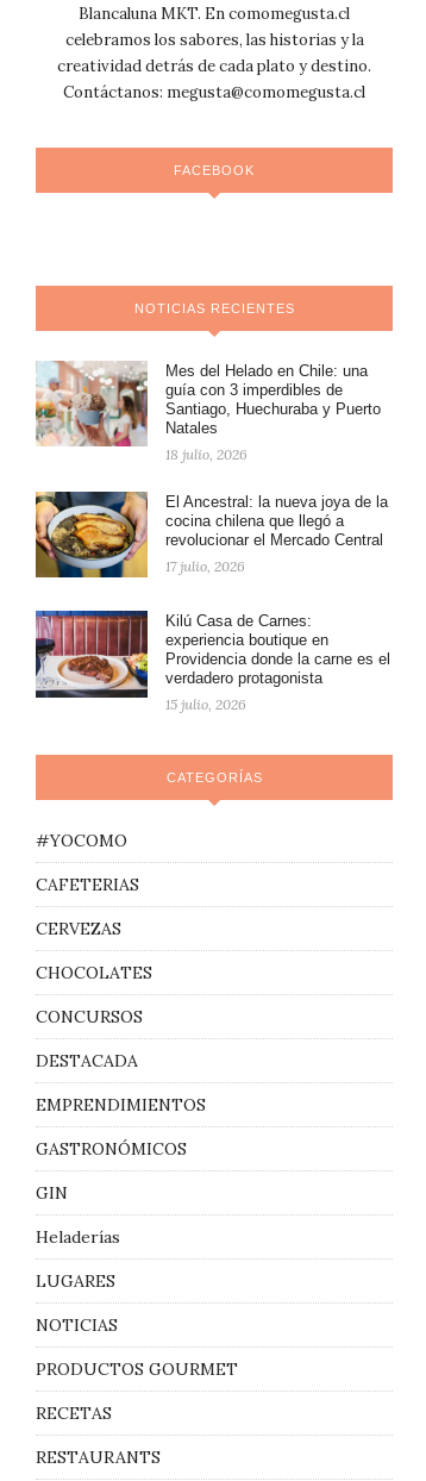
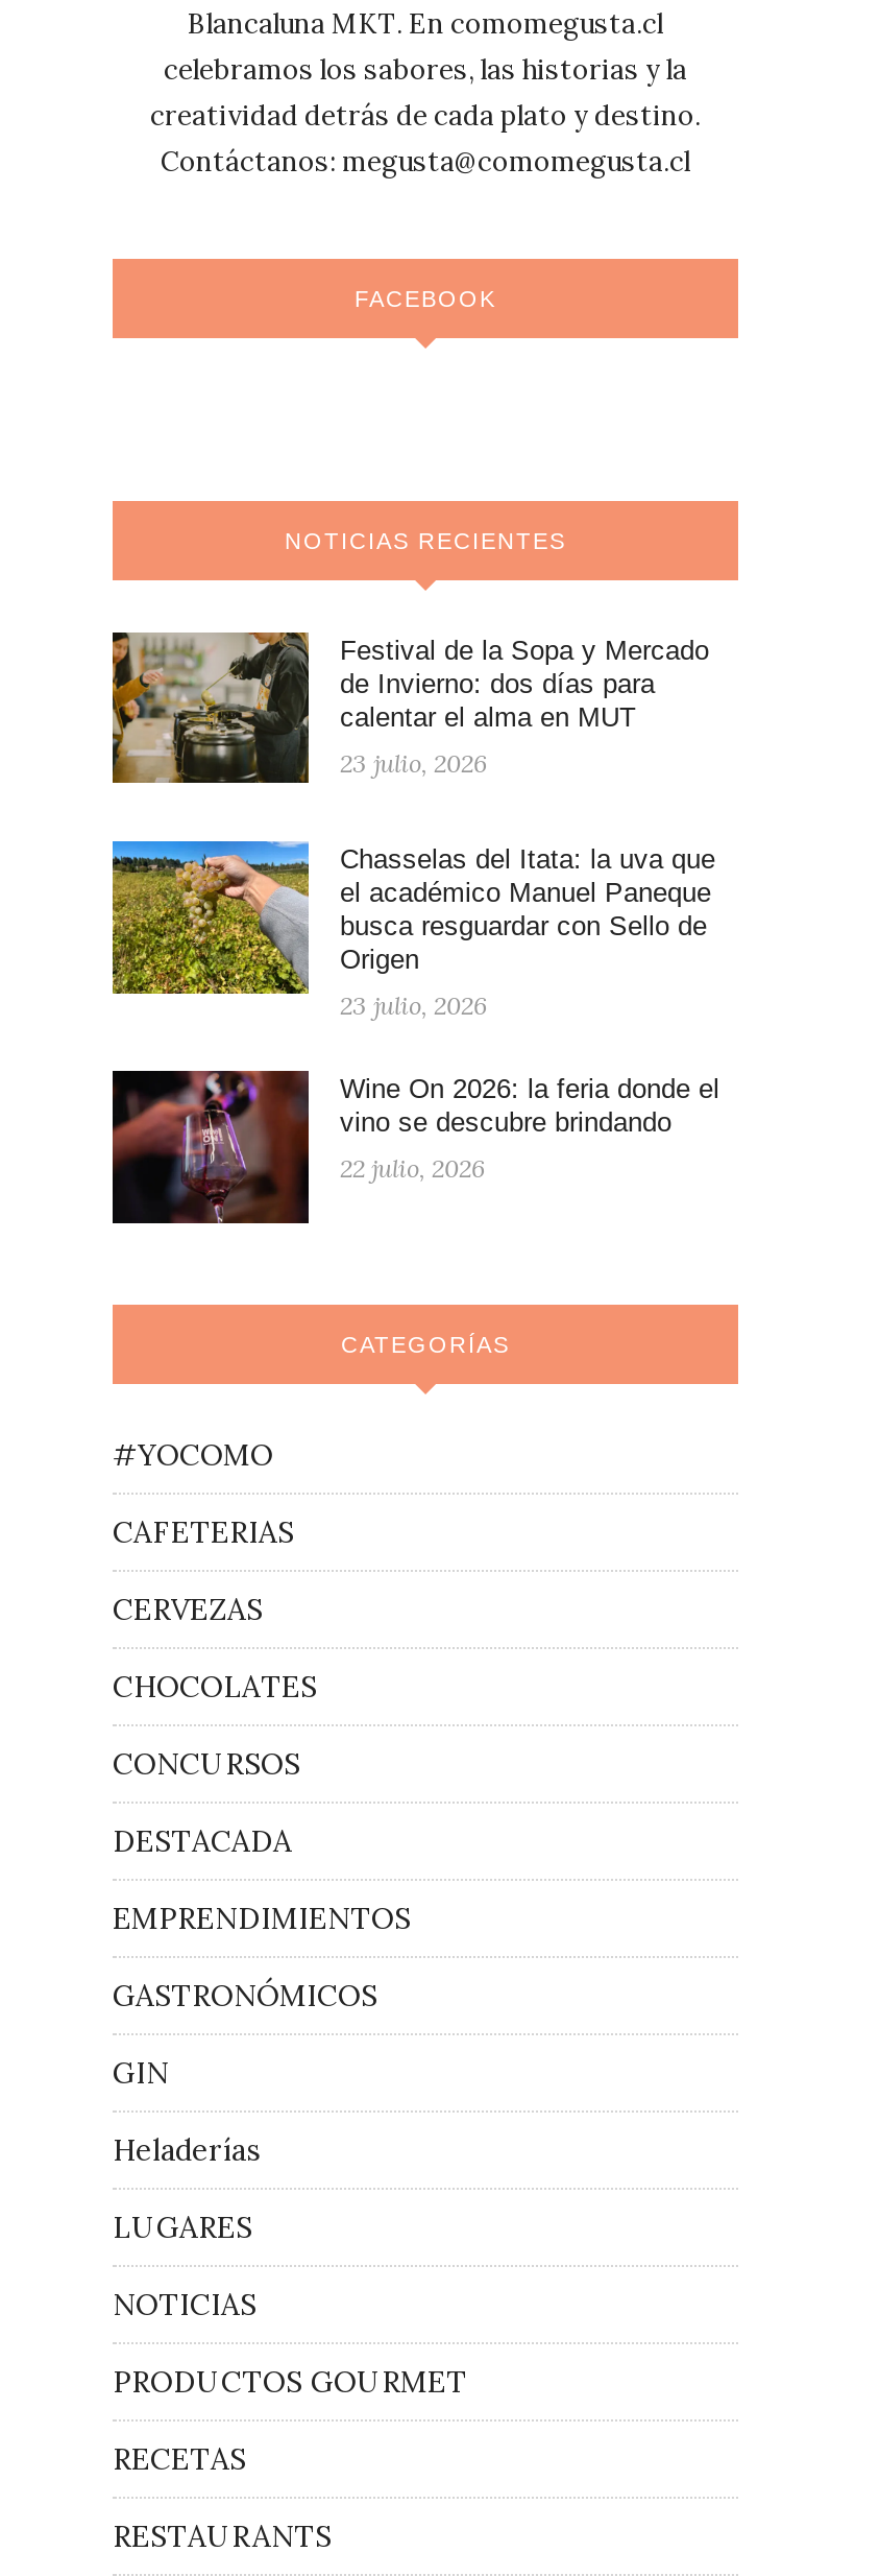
- [image]
- Mes del Helado en Chile: una
- guía con 3 imperdibles de
- Santiago, Huechuraba y Puerto
- Natales
+ [image]
+ Festival de la Sopa y Mercado
+ de Invierno: dos días para
+ calentar el alma en MUT

- 18 julio, 2026
+ 23 julio, 2026

- [image]
- El Ancestral: la nueva joya de la
- cocina chilena que llegó a
- revolucionar el Mercado Central
+ [image]
+ Chasselas del Itata: la uva que
+ el académico Manuel Paneque
+ busca resguardar con Sello de
+ Origen

- 17 julio, 2026
+ 23 julio, 2026

- [image]
- Kilú Casa de Carnes:
- experiencia boutique en
- Providencia donde la carne es el
- verdadero protagonista
+ [image]
+ Wine On 2026: la feria donde el
+ vino se descubre brindando

- 15 julio, 2026
+ 22 julio, 2026
